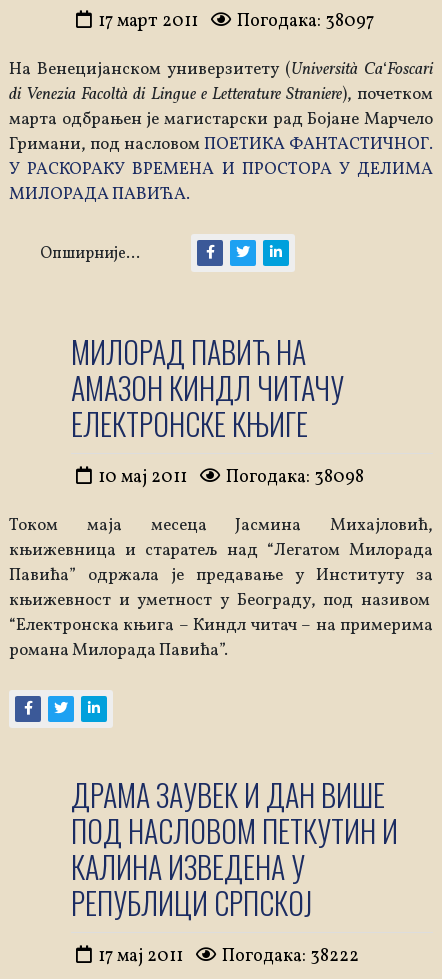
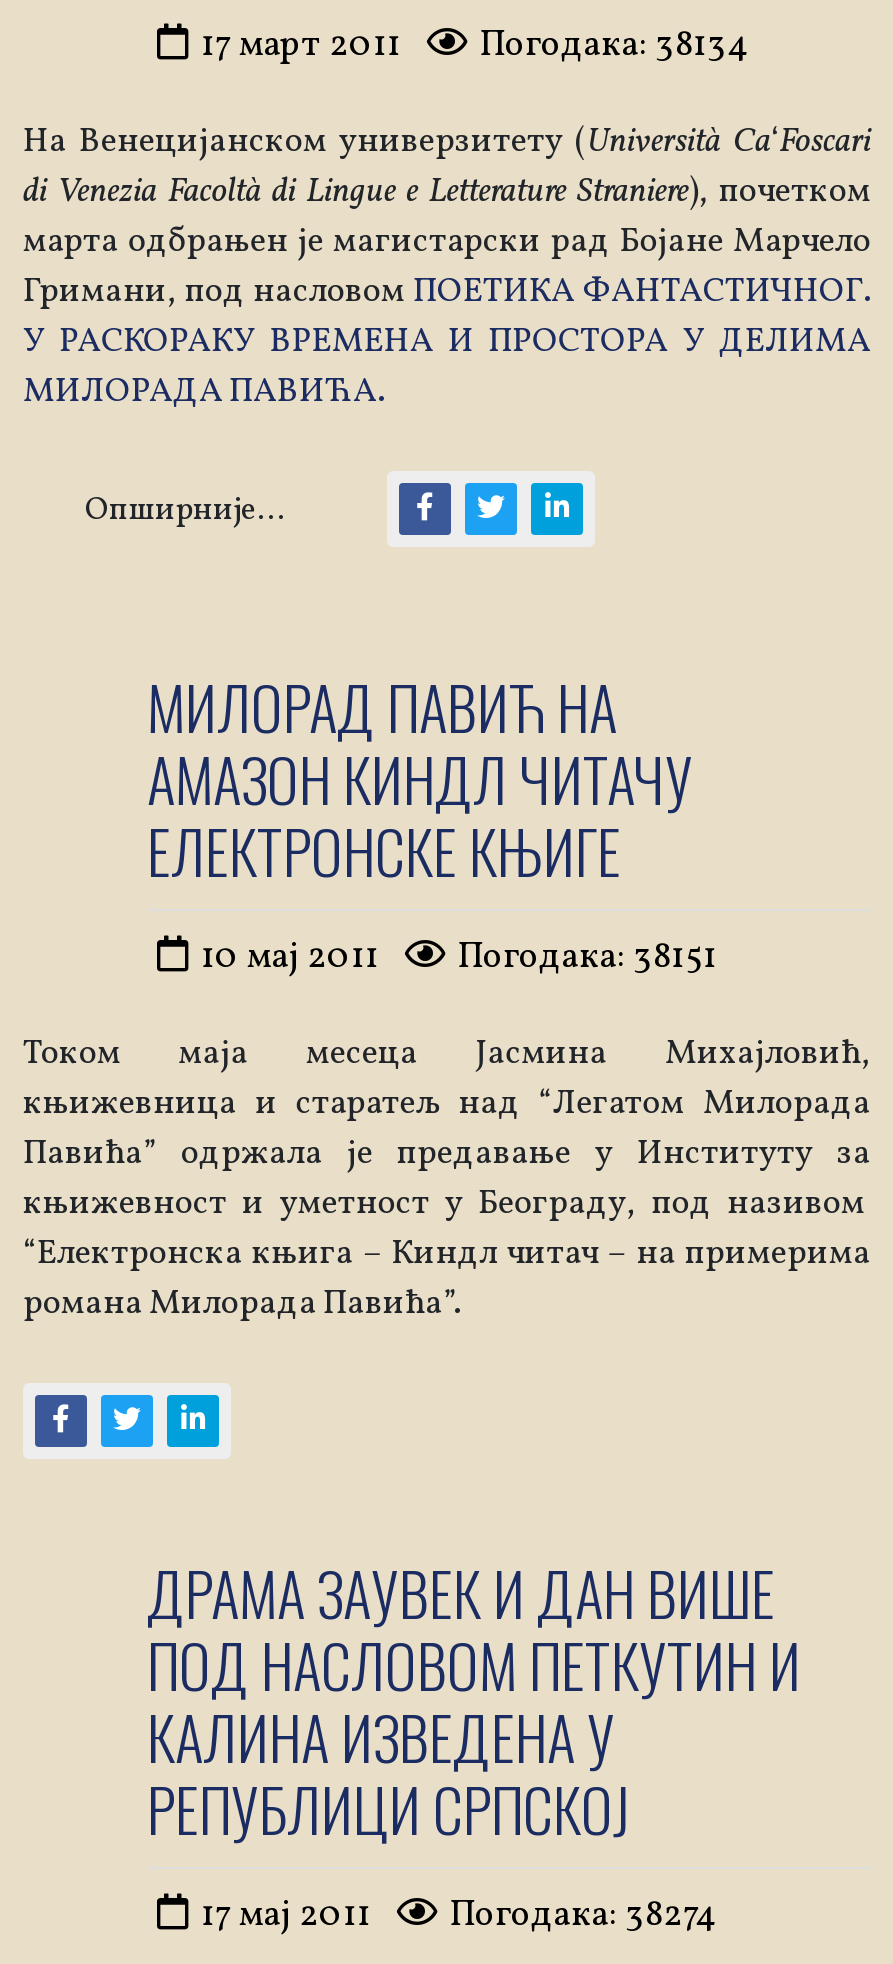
- Погодака: 38097
+ Погодака: 38134

- 10 мај 2011 Погодака: 38098
+ 10 мај 2011 Погодака: 38151

- 17 мај 2011 Погодака: 38222
+ 17 мај 2011 Погодака: 38274
